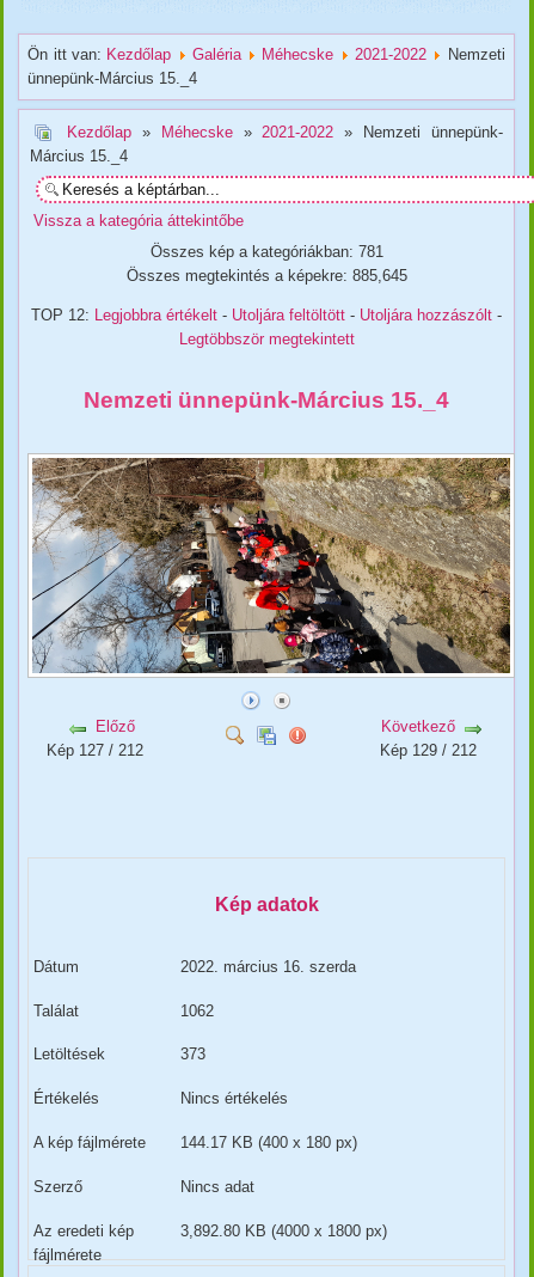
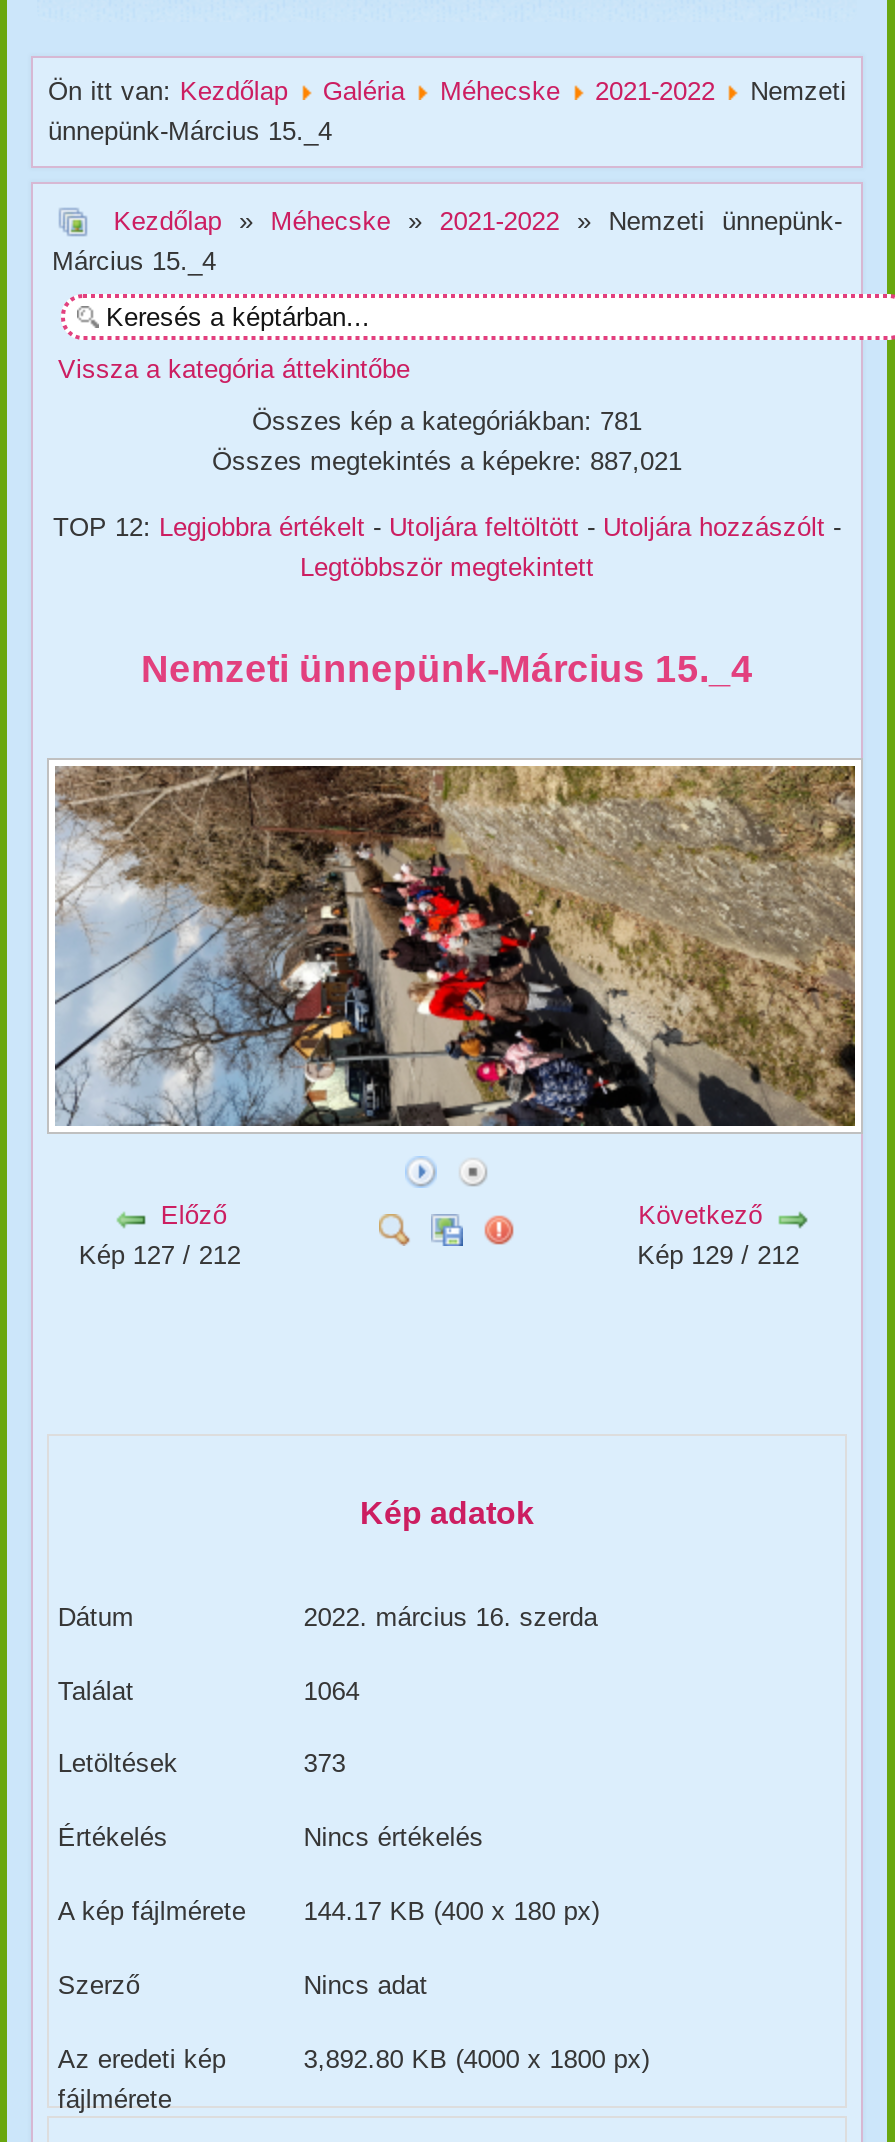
- Összes megtekintés a képekre: 885,645
+ Összes megtekintés a képekre: 887,021

- 1062
+ 1064
